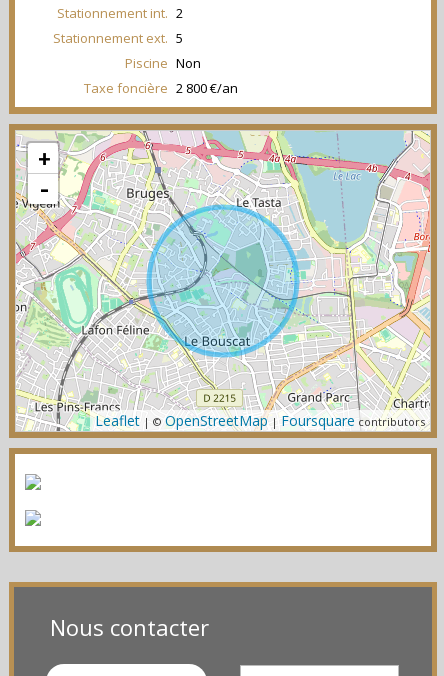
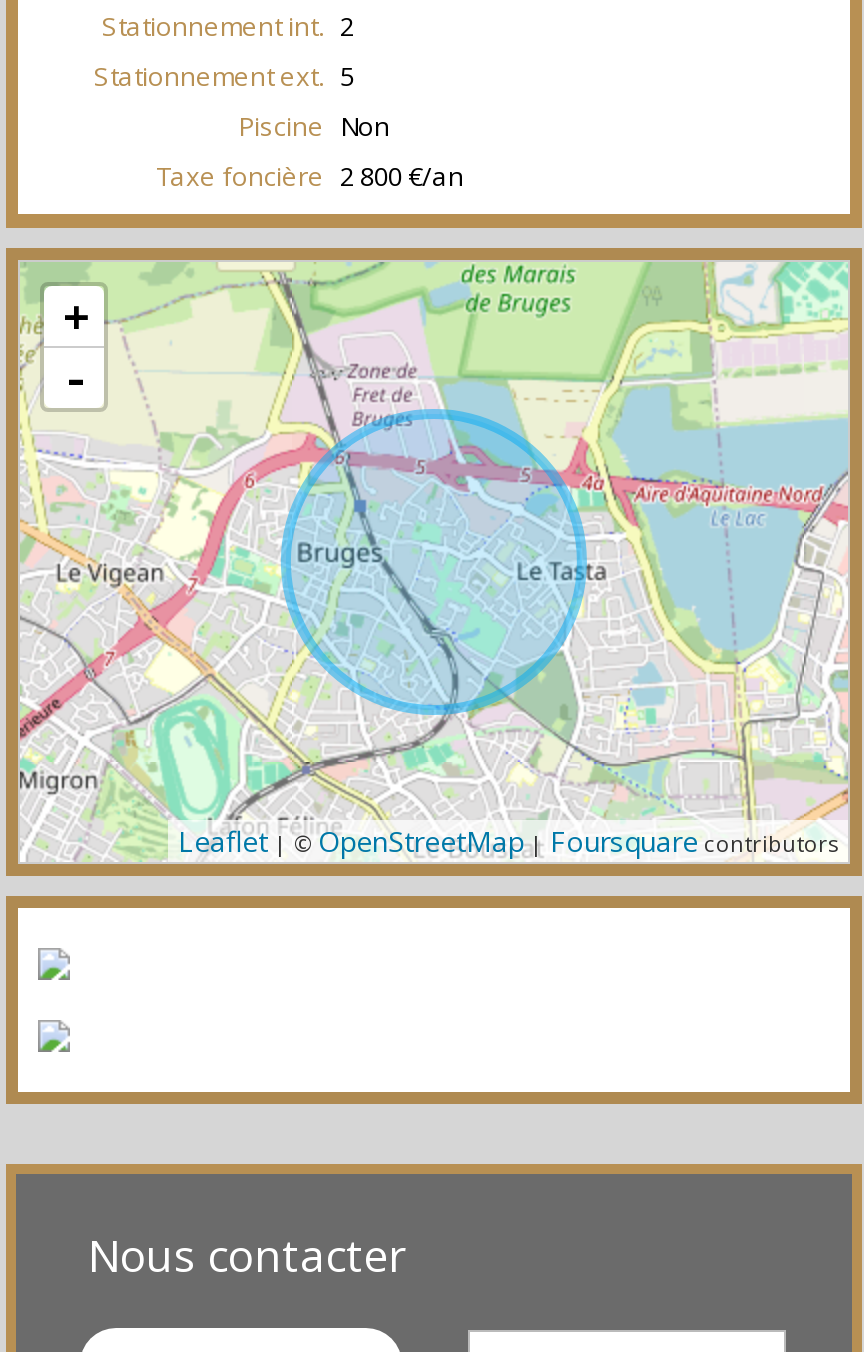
- [image]
+ [image]
